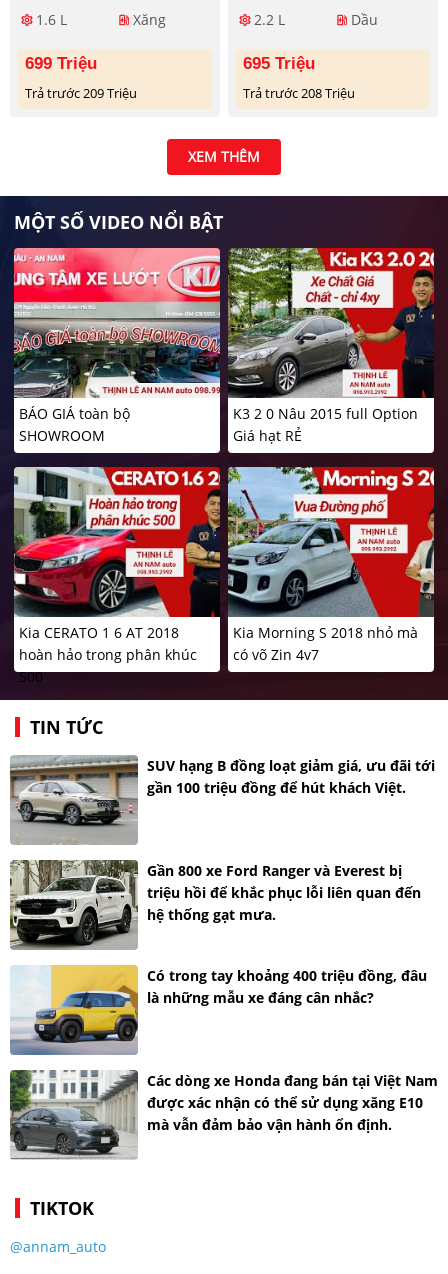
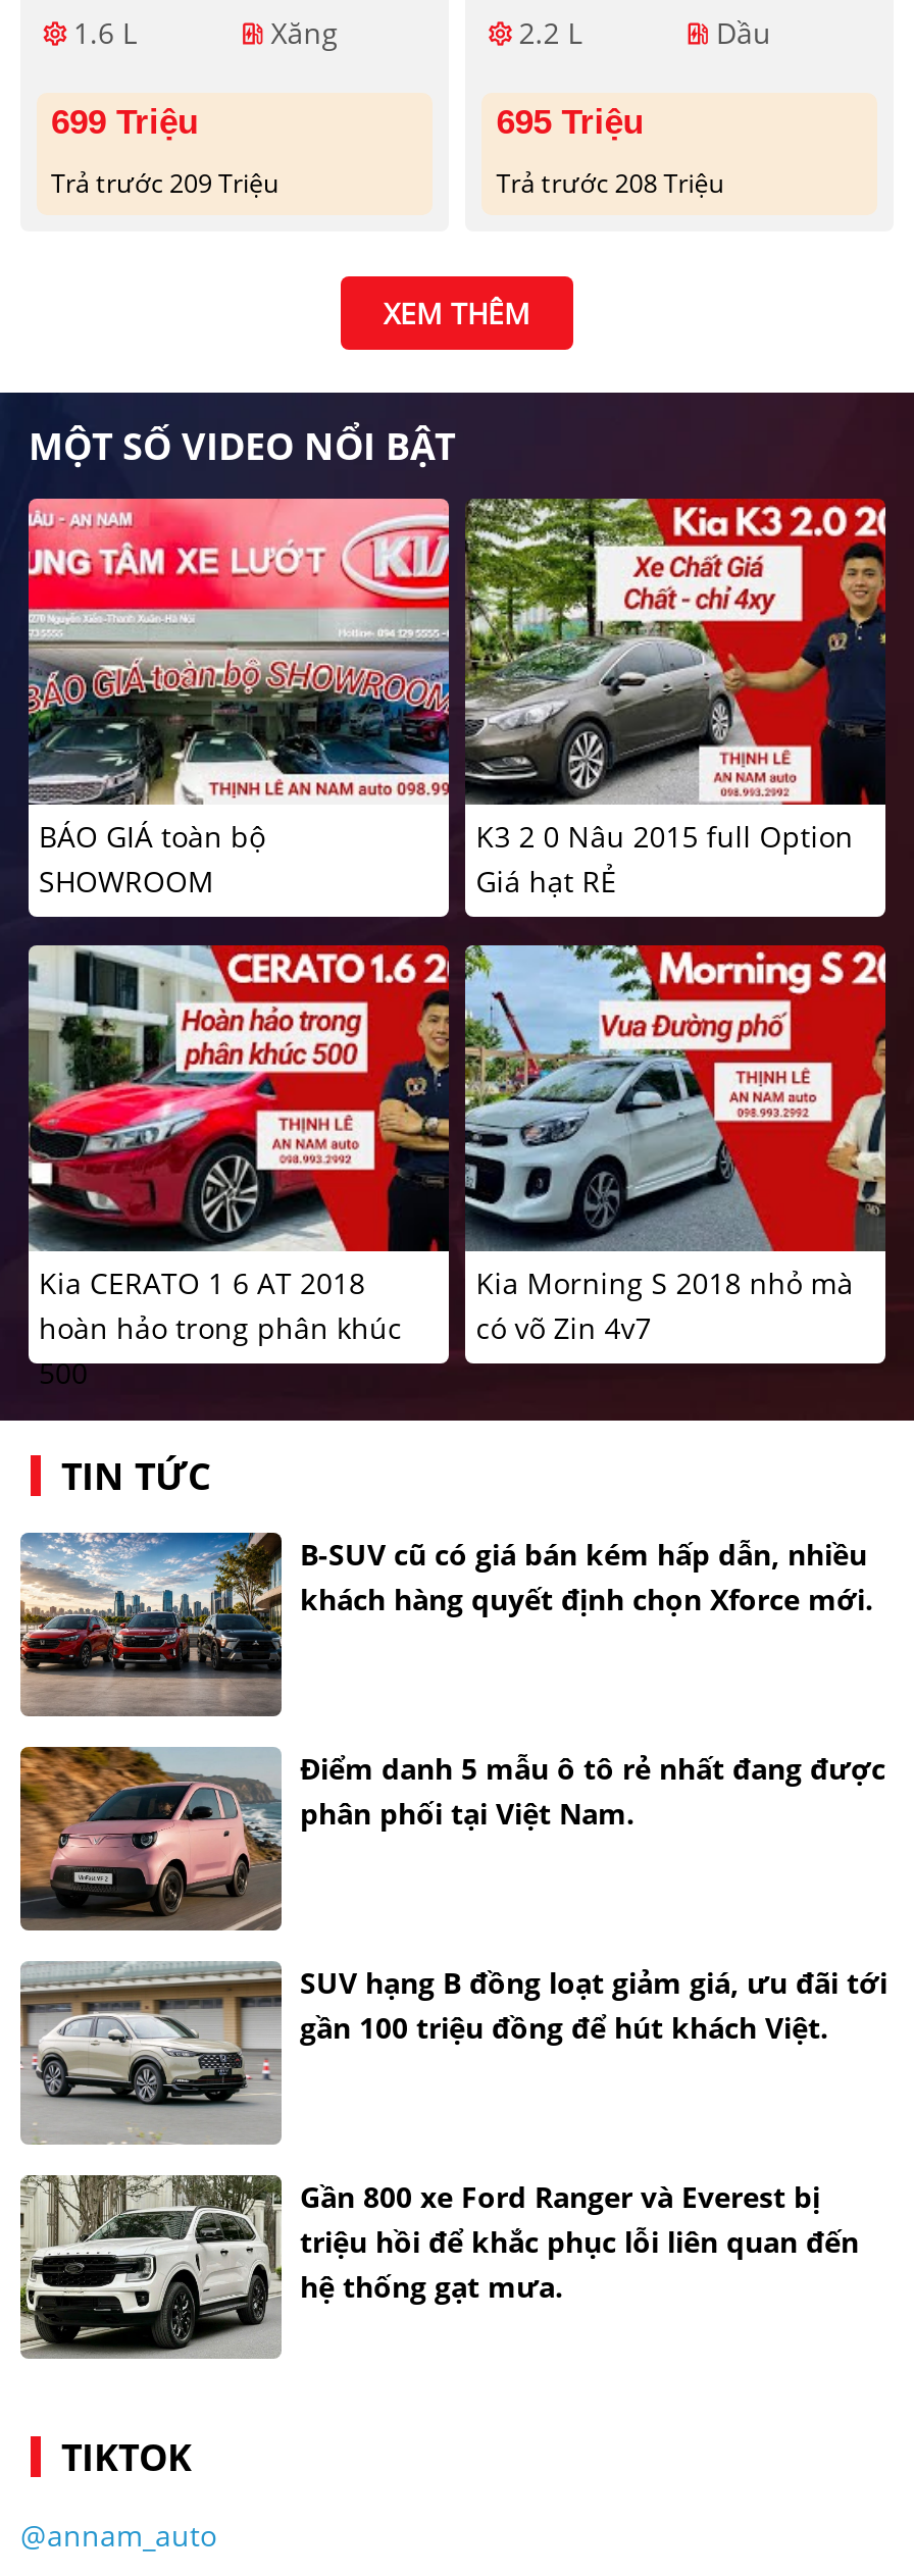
+ [image]
+ Điểm danh 5 mẫu ô tô rẻ nhất đang được
+ phân phối tại Việt Nam.

+ [image]
+ B-SUV cũ có giá bán kém hấp dẫn, nhiều
+ khách hàng quyết định chọn Xforce mới.

moved down: [image] | SUV hạng B đồng loạt giảm giá, ưu đãi tới | gần 100 triệu đồng để hút khách Việt. | Gần 800 xe Ford Ranger và Everest bị | triệu hồi để khắc phục lỗi liên quan đến | hệ thống gạt mưa.

- [image]
- Có trong tay khoảng 400 triệu đồng, đâu
- là những mẫu xe đáng cân nhắc?

- [image]
- Các dòng xe Honda đang bán tại Việt Nam
- được xác nhận có thể sử dụng xăng E10
- mà vẫn đảm bảo vận hành ổn định.
